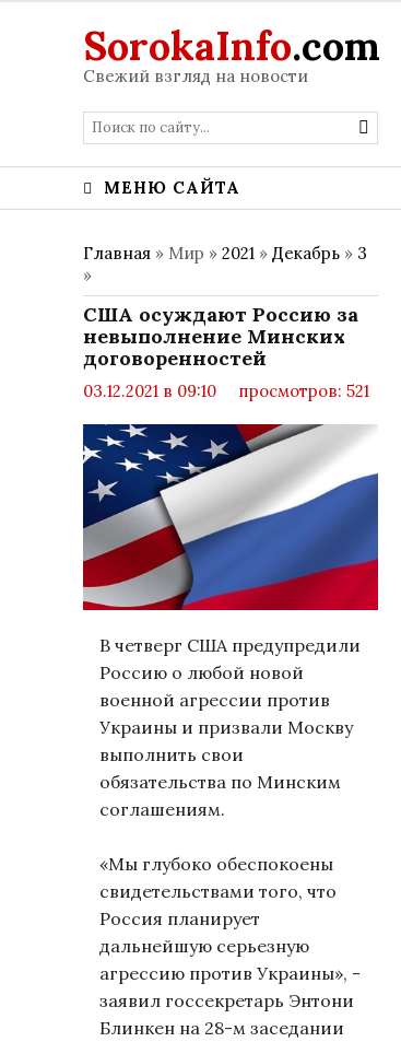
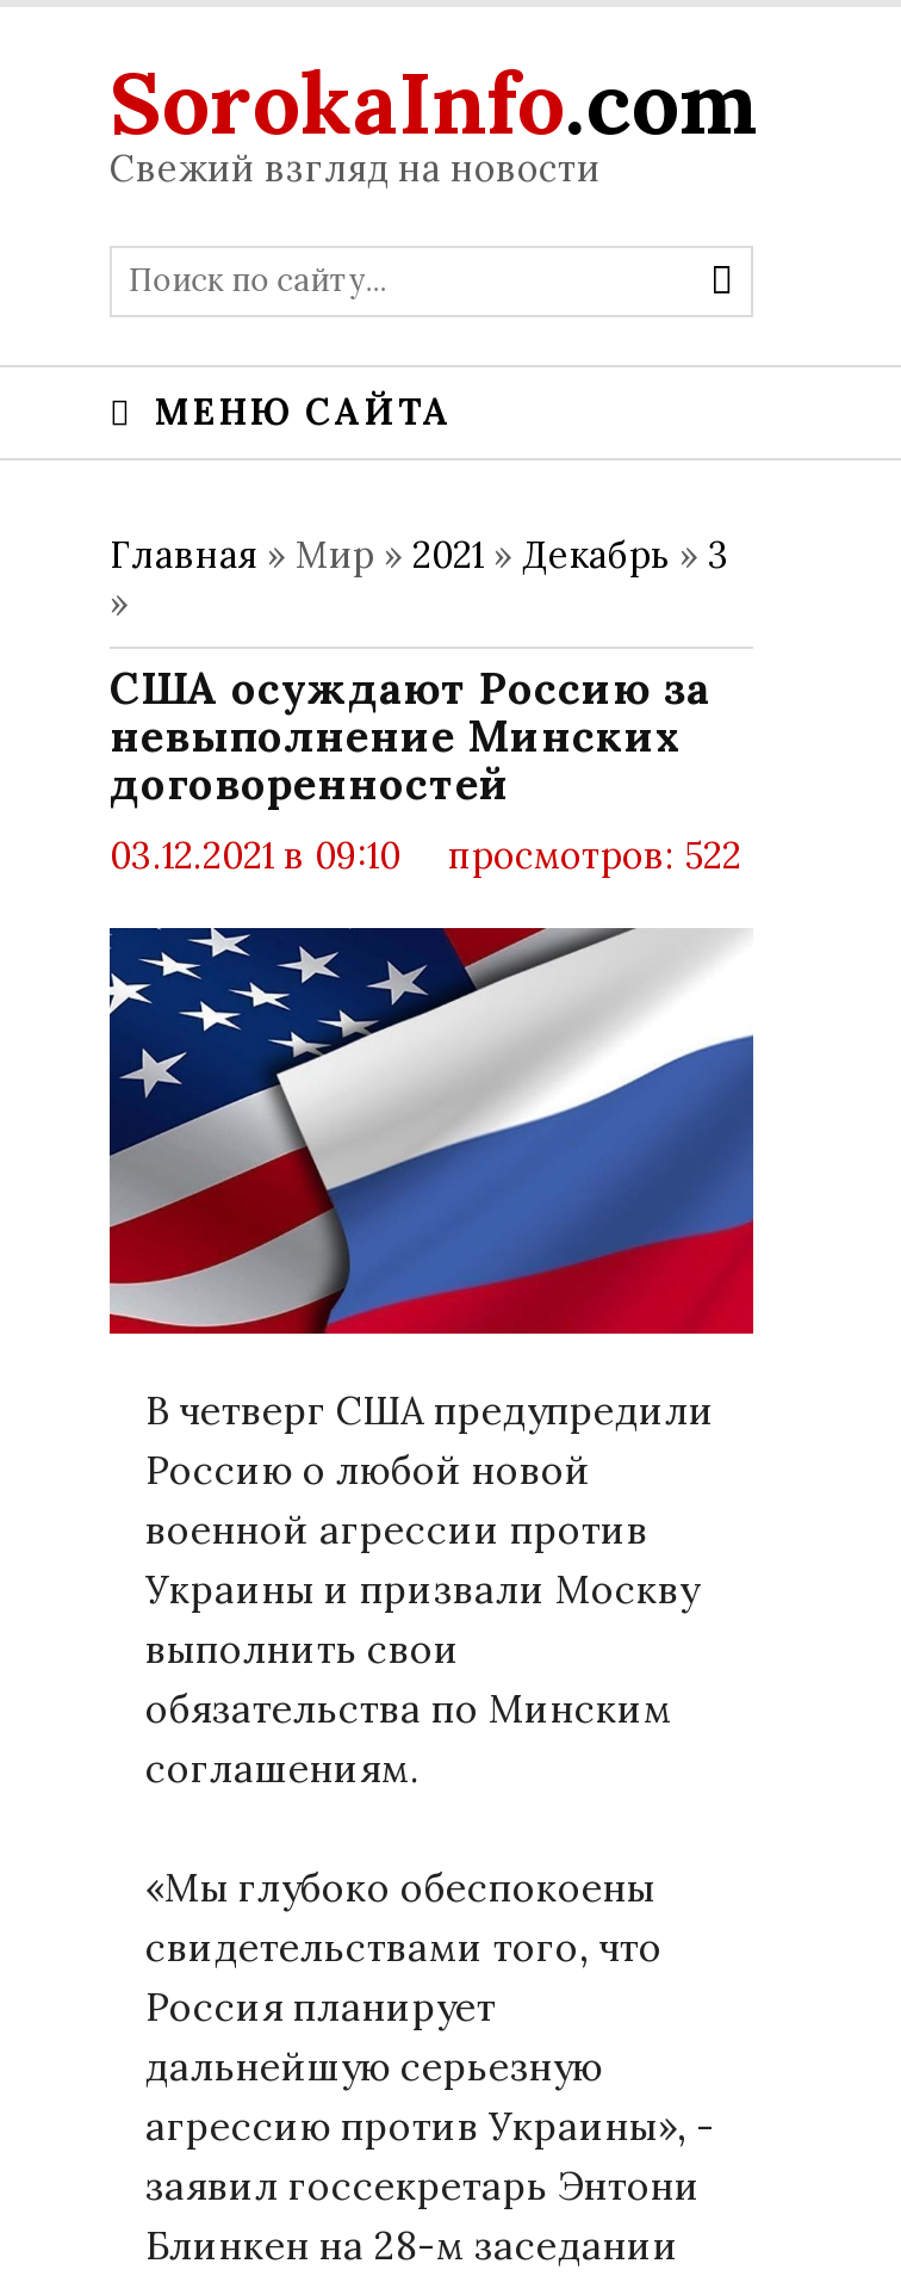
- 03.12.2021 в 09:10 просмотров: 521
+ 03.12.2021 в 09:10 просмотров: 522
